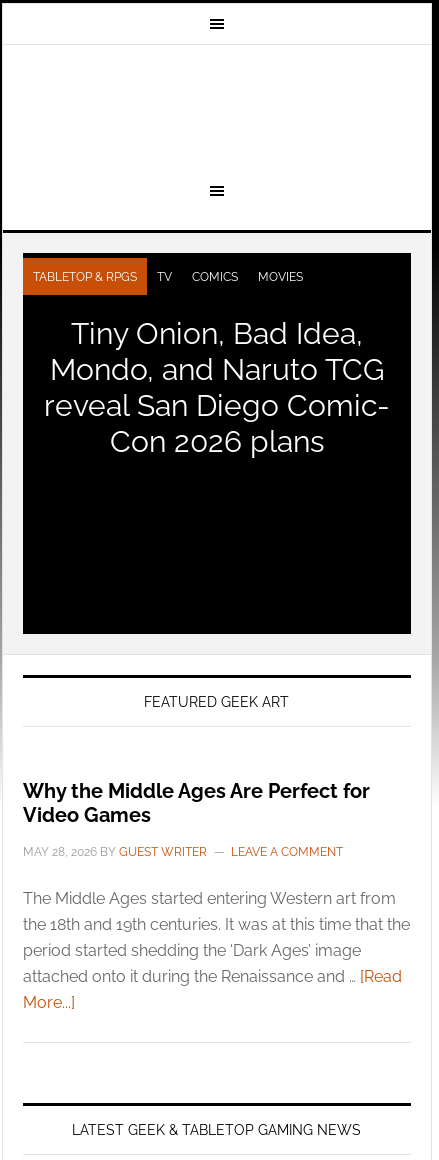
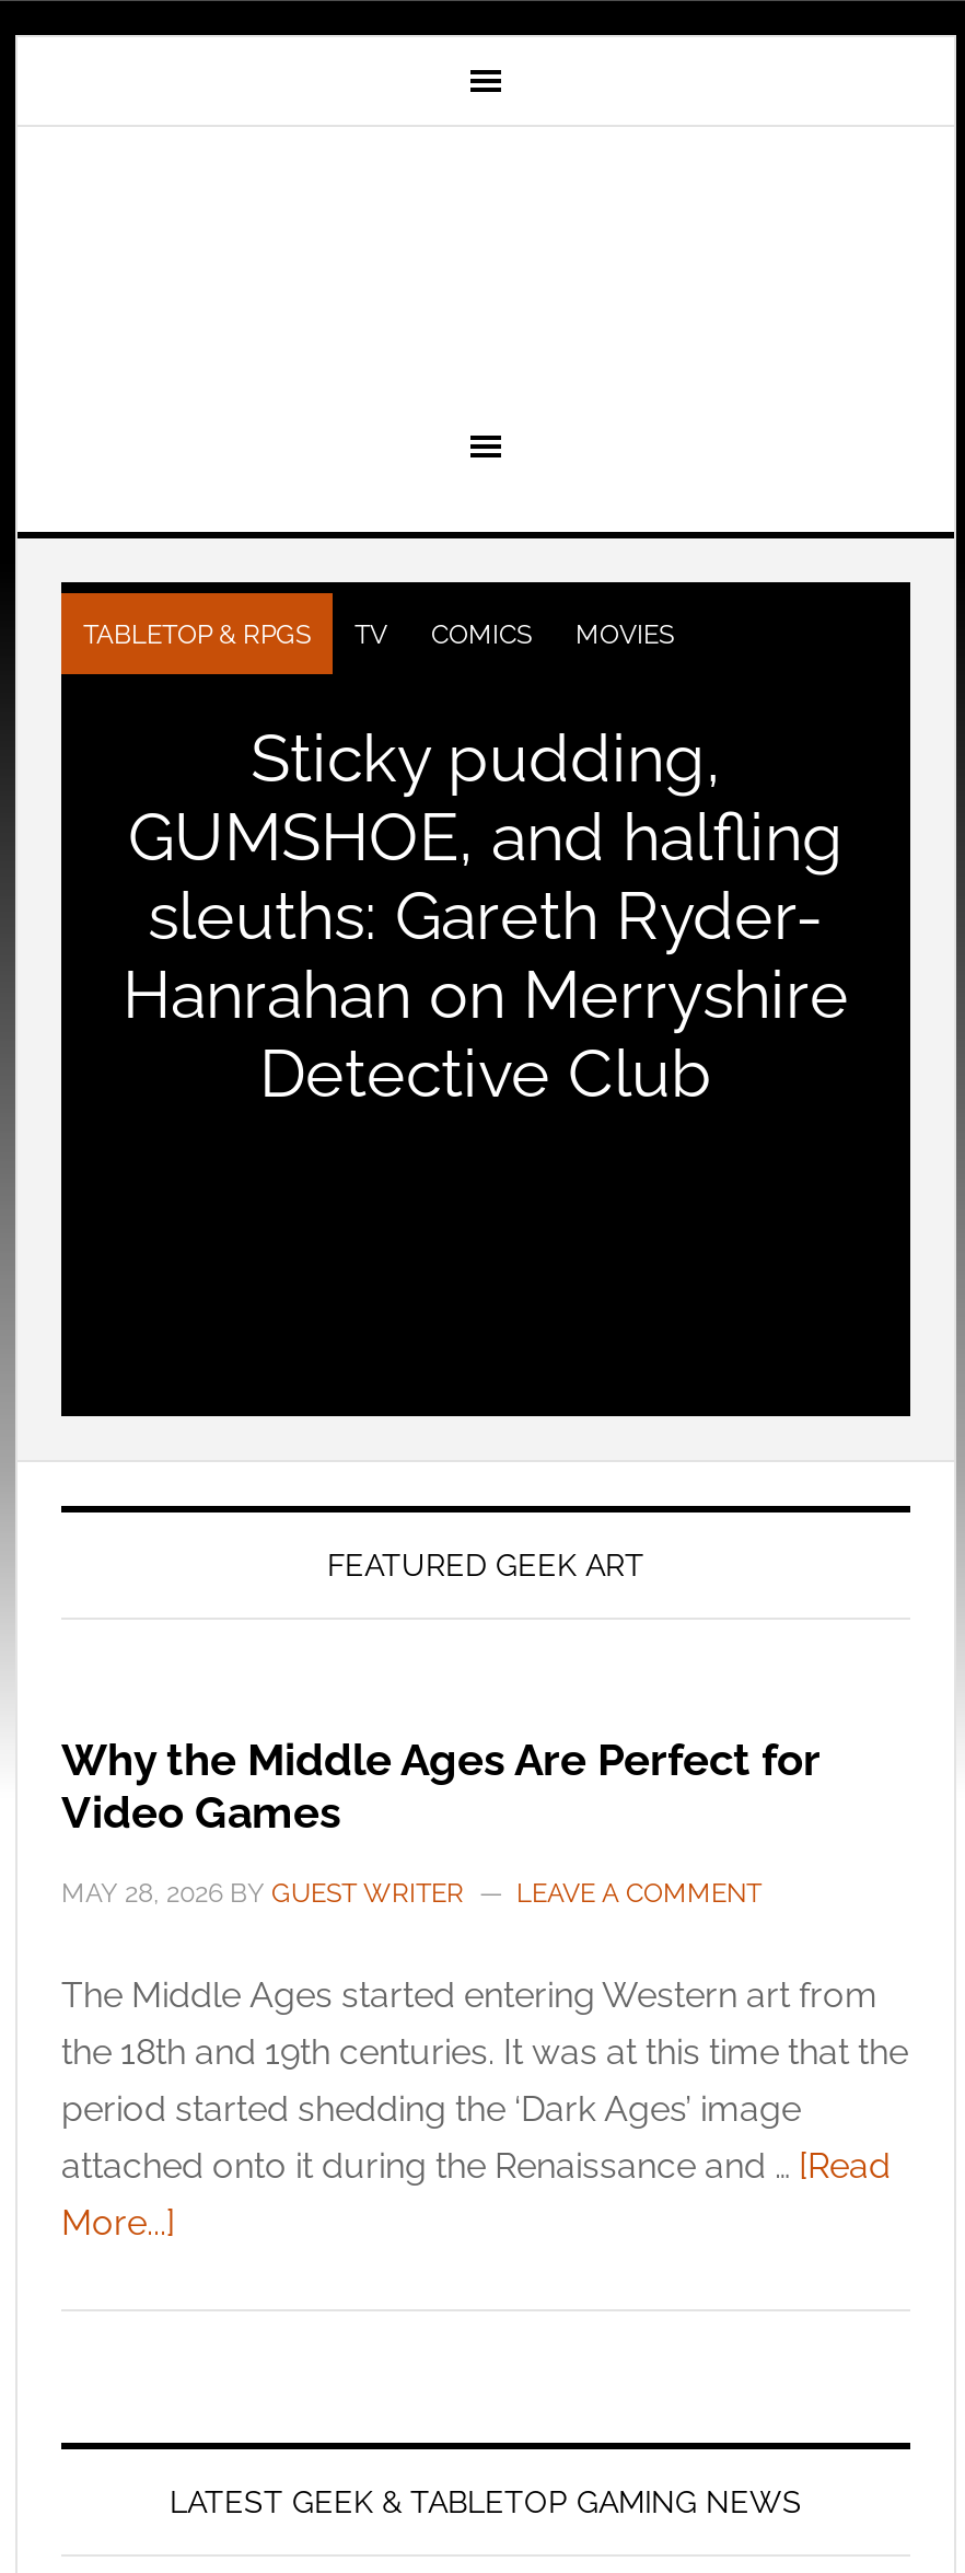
- Tiny Onion, Bad Idea,
- Mondo, and Naruto TCG
- reveal San Diego Comic-
- Con 2026 plans
+ Sticky pudding,
+ GUMSHOE, and halfling
+ sleuths: Gareth Ryder-
+ Hanrahan on Merryshire
+ Detective Club
